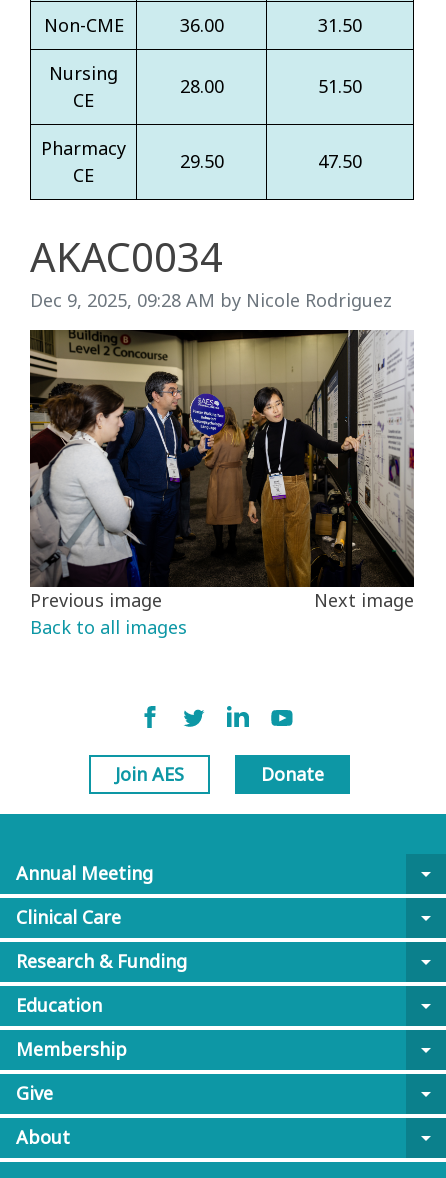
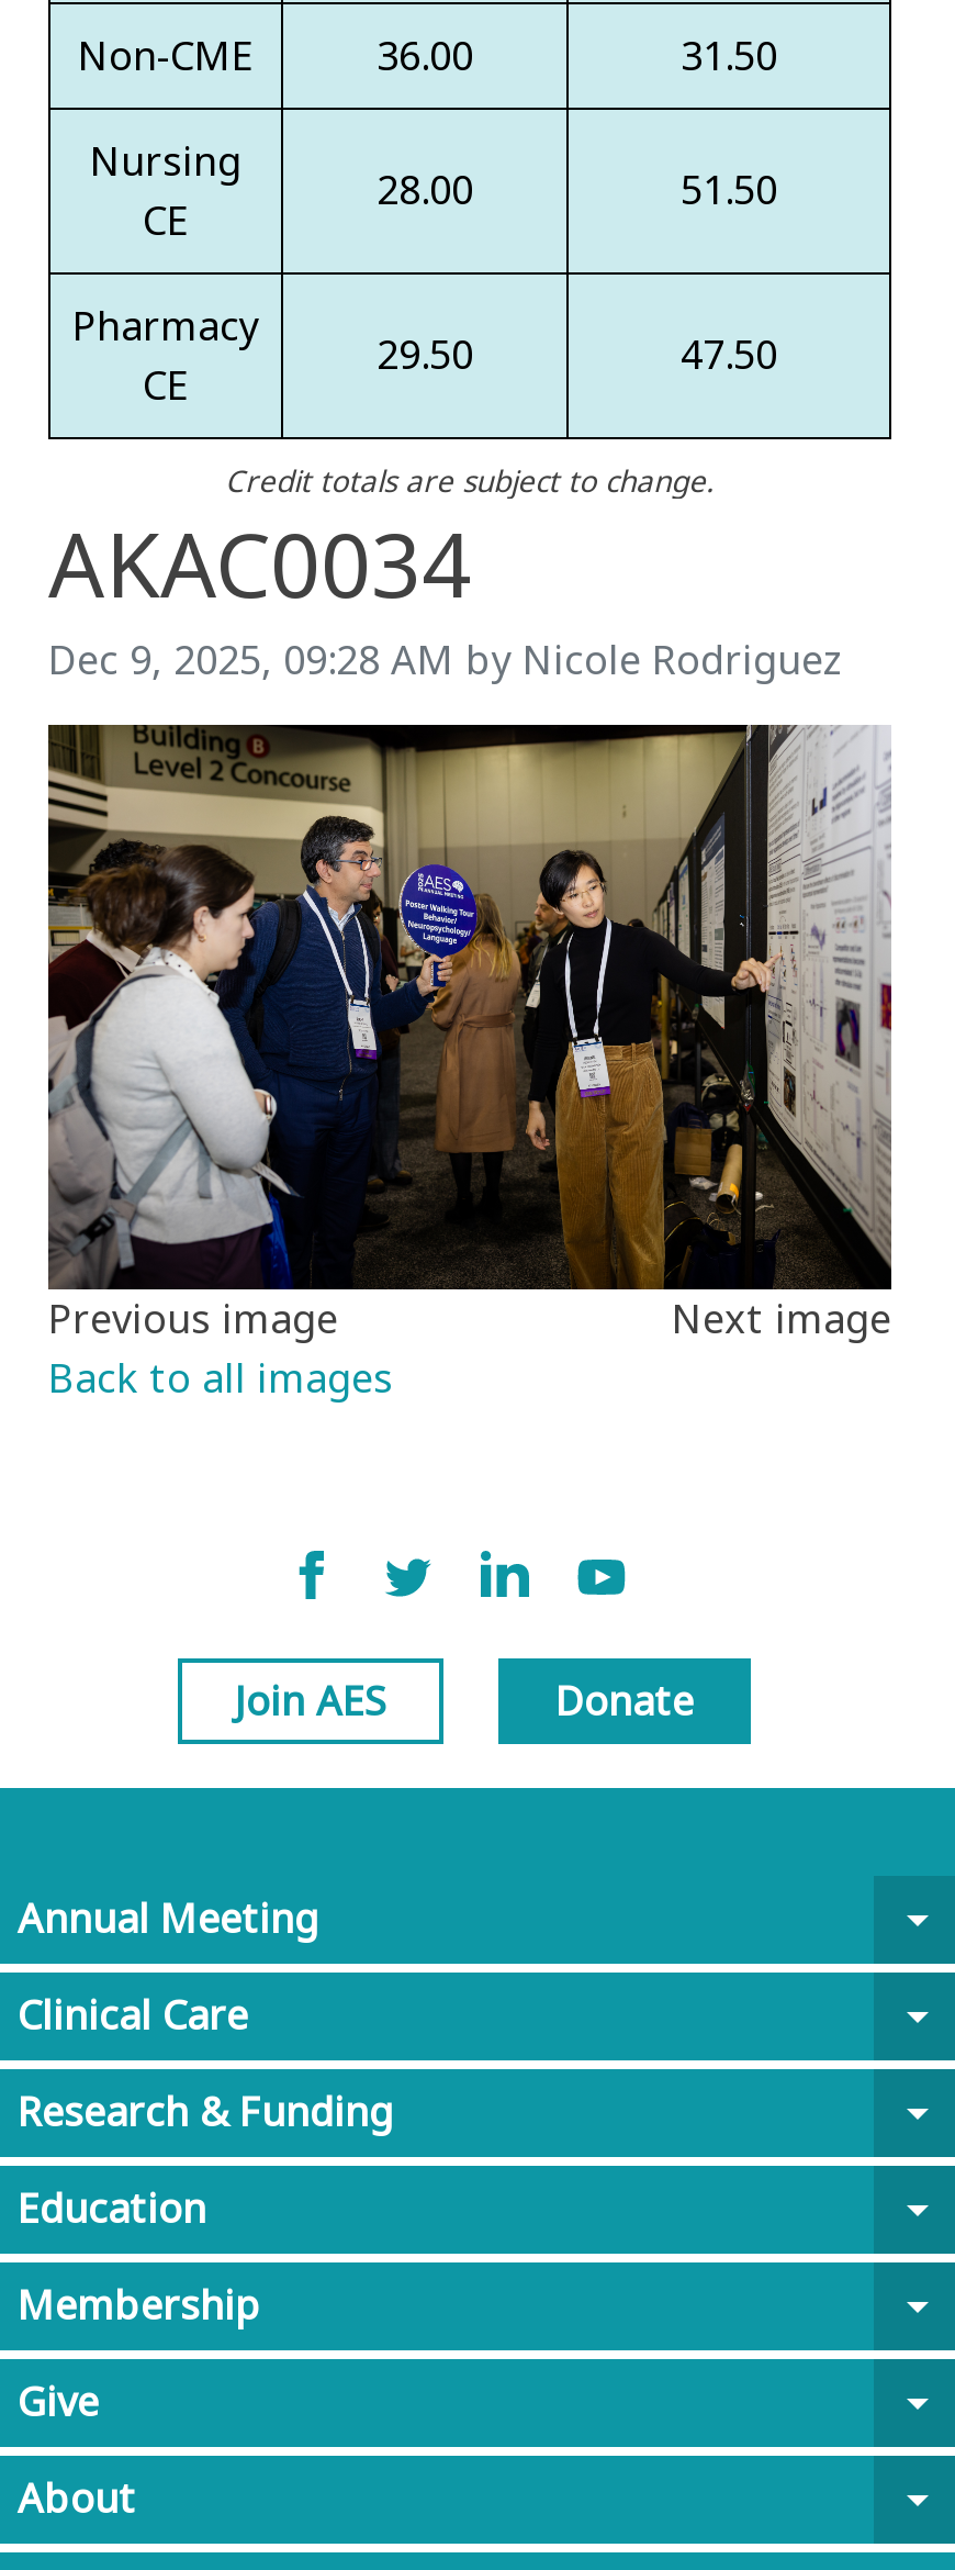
+ Credit totals are subject to change.
